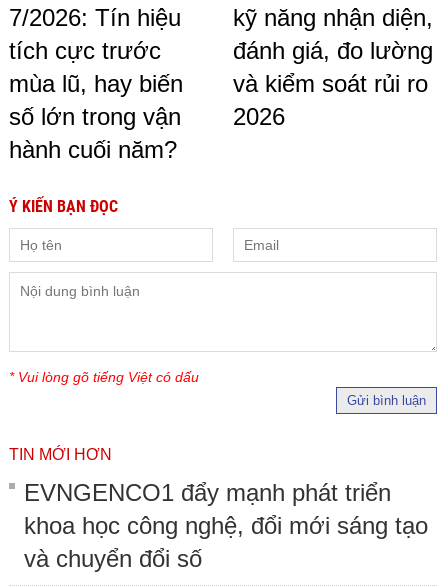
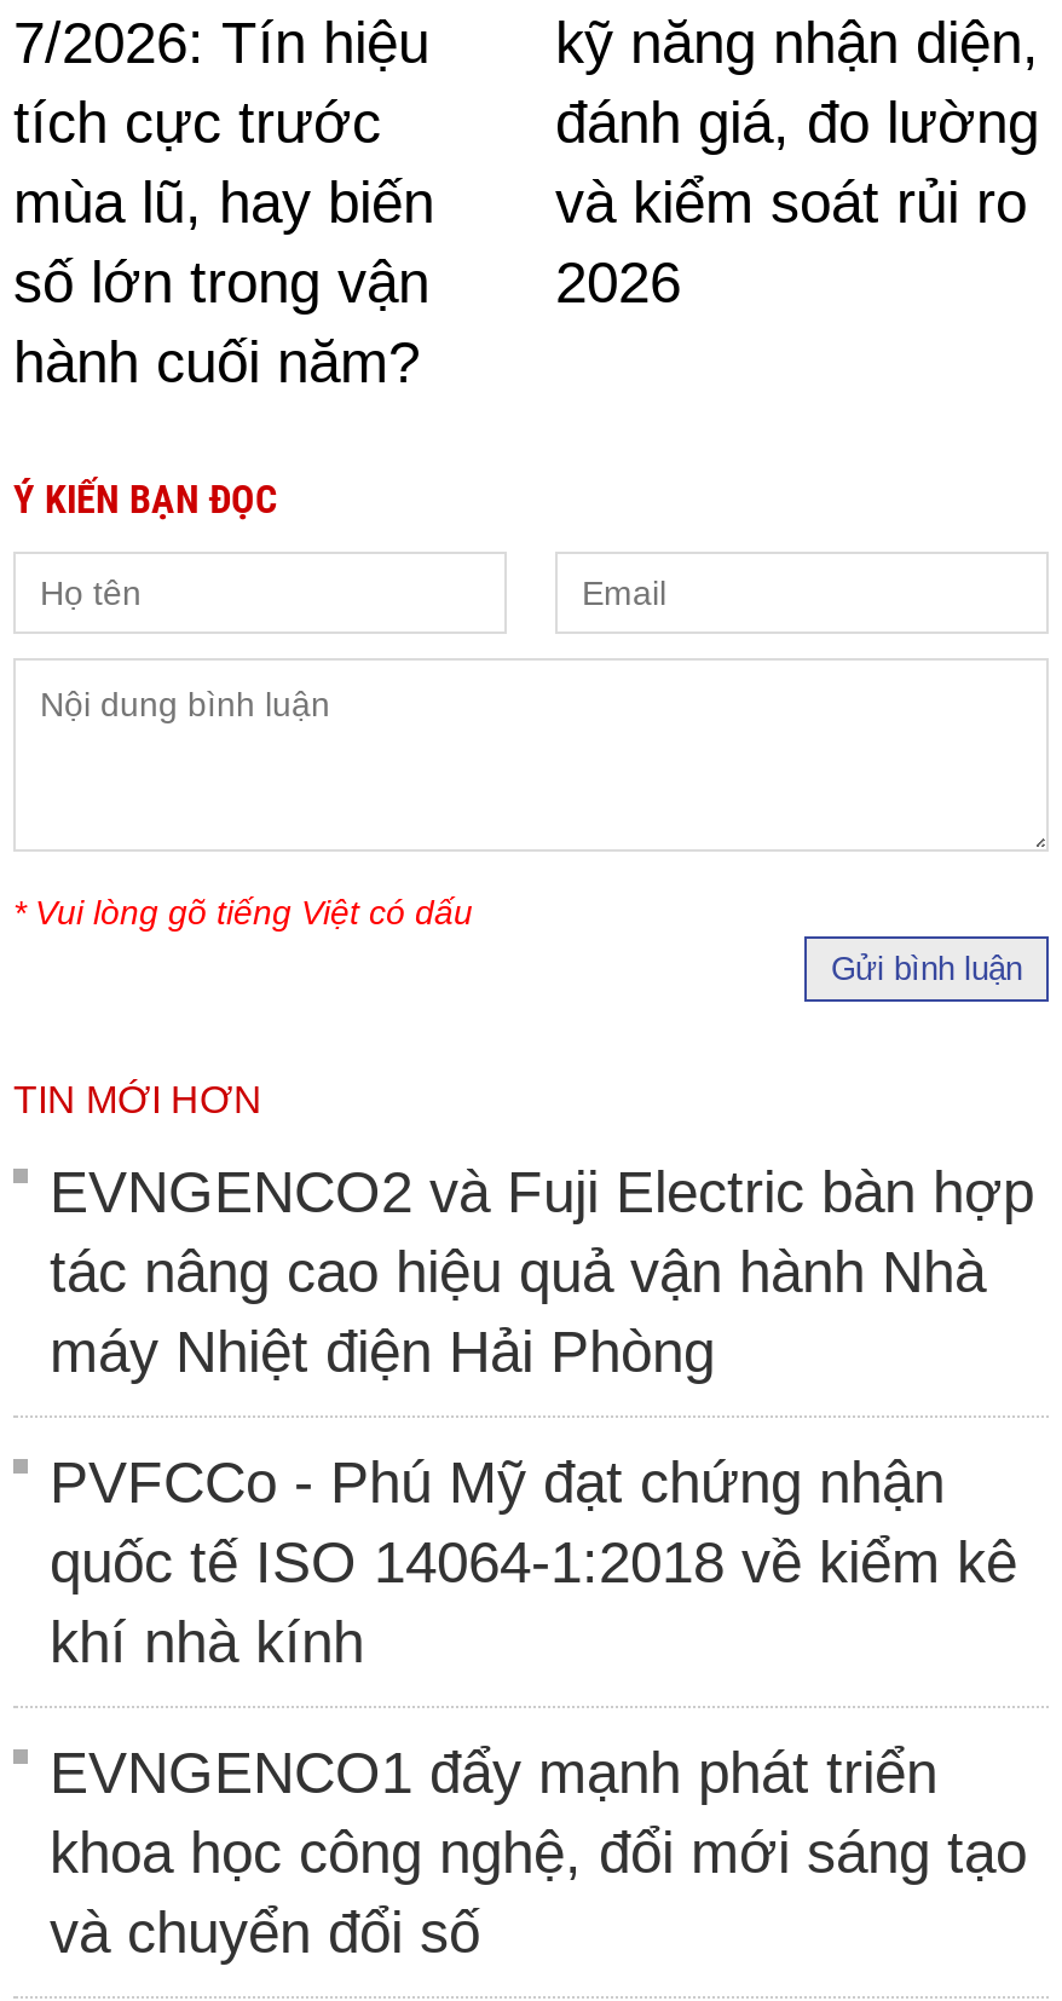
+ EVNGENCO2 và Fuji Electric bàn hợp
+ tác nâng cao hiệu quả vận hành Nhà
+ máy Nhiệt điện Hải Phòng
+ PVFCCo - Phú Mỹ đạt chứng nhận
+ quốc tế ISO 14064-1:2018 về kiểm kê
+ khí nhà kính
